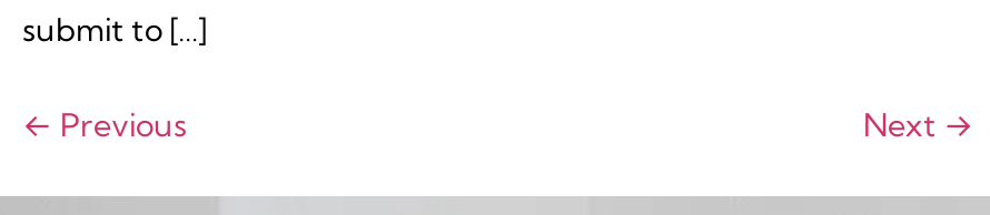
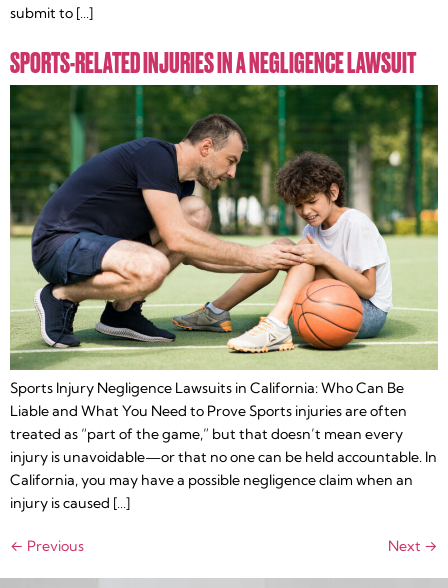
+ [image]
+ Sports Injury Negligence Lawsuits in California: Who Can Be
+ Liable and What You Need to Prove Sports injuries are often
+ treated as “part of the game,” but that doesn’t mean every
+ injury is unavoidable—or that no one can be held accountable. In
+ California, you may have a possible negligence claim when an
+ injury is caused […]

+ SPORTS-RELATED INJURIES IN A NEGLIGENCE LAWSUIT
